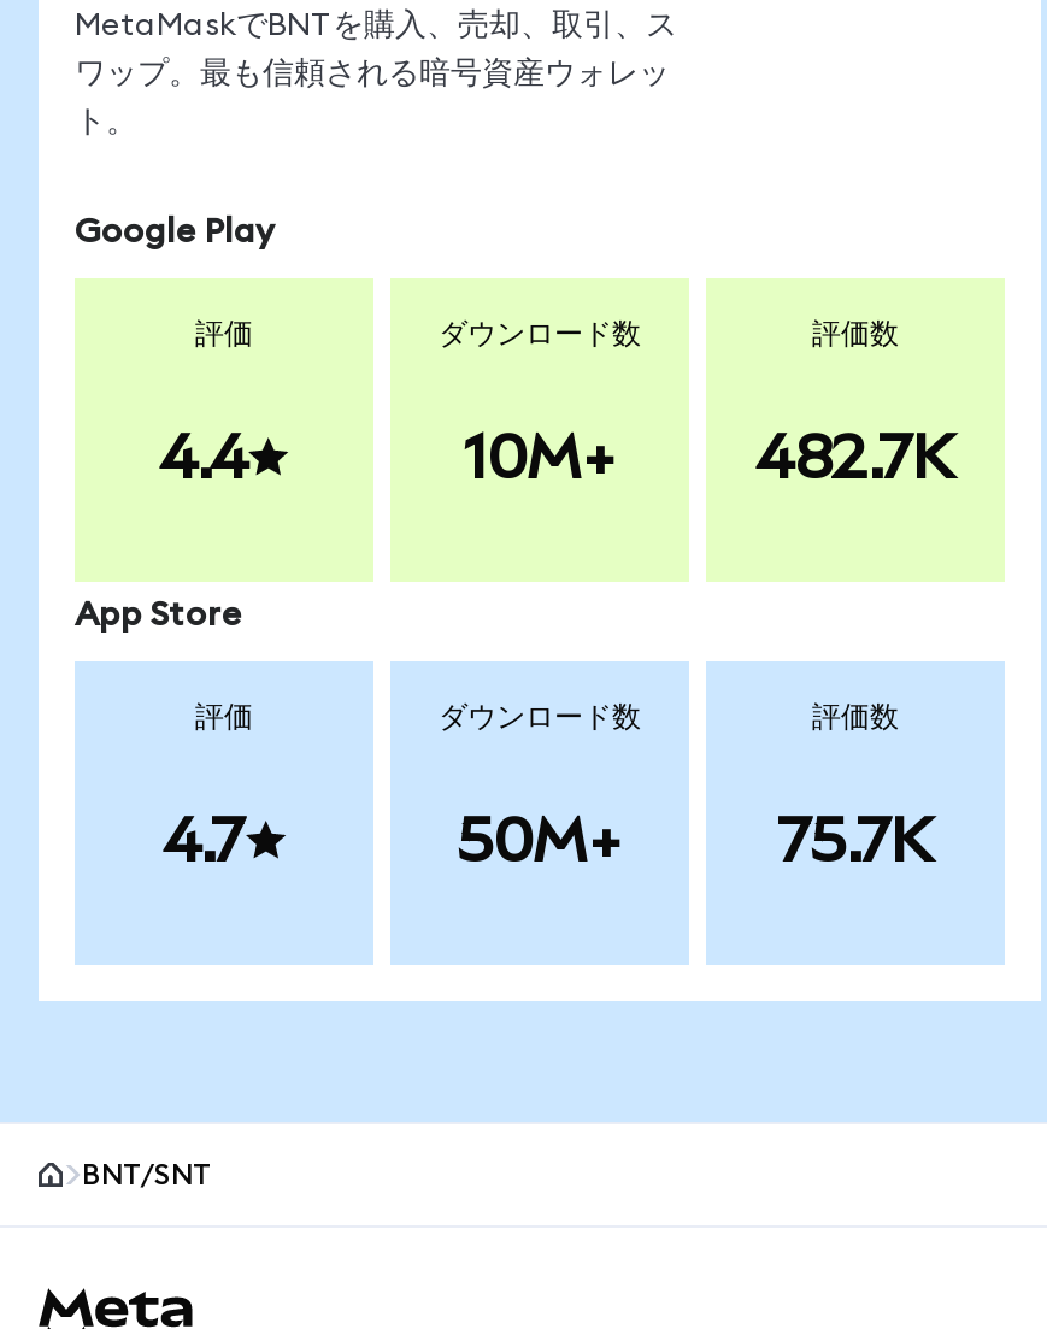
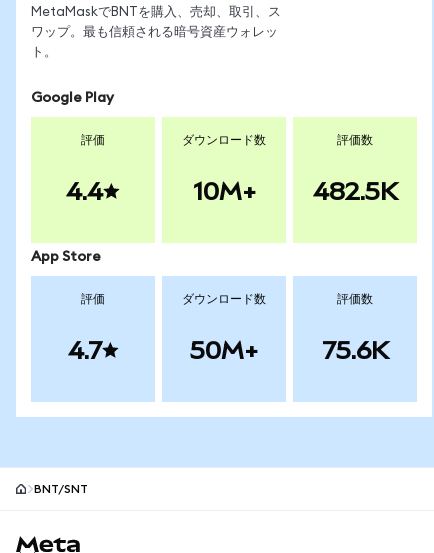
- 482.7K
+ 482.5K

- 75.7K
+ 75.6K
